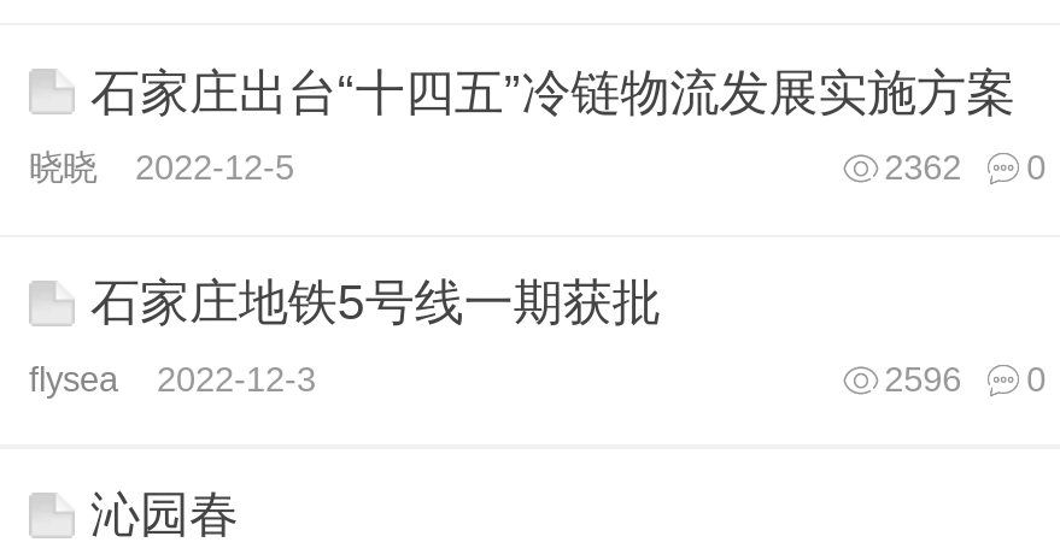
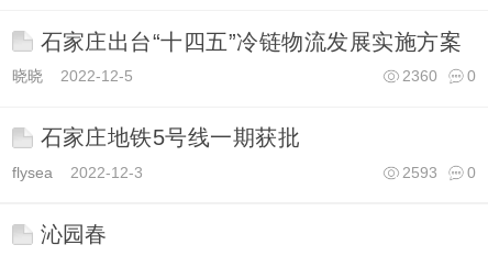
- 2362 0
+ 2360 0

- 2596 0
+ 2593 0
